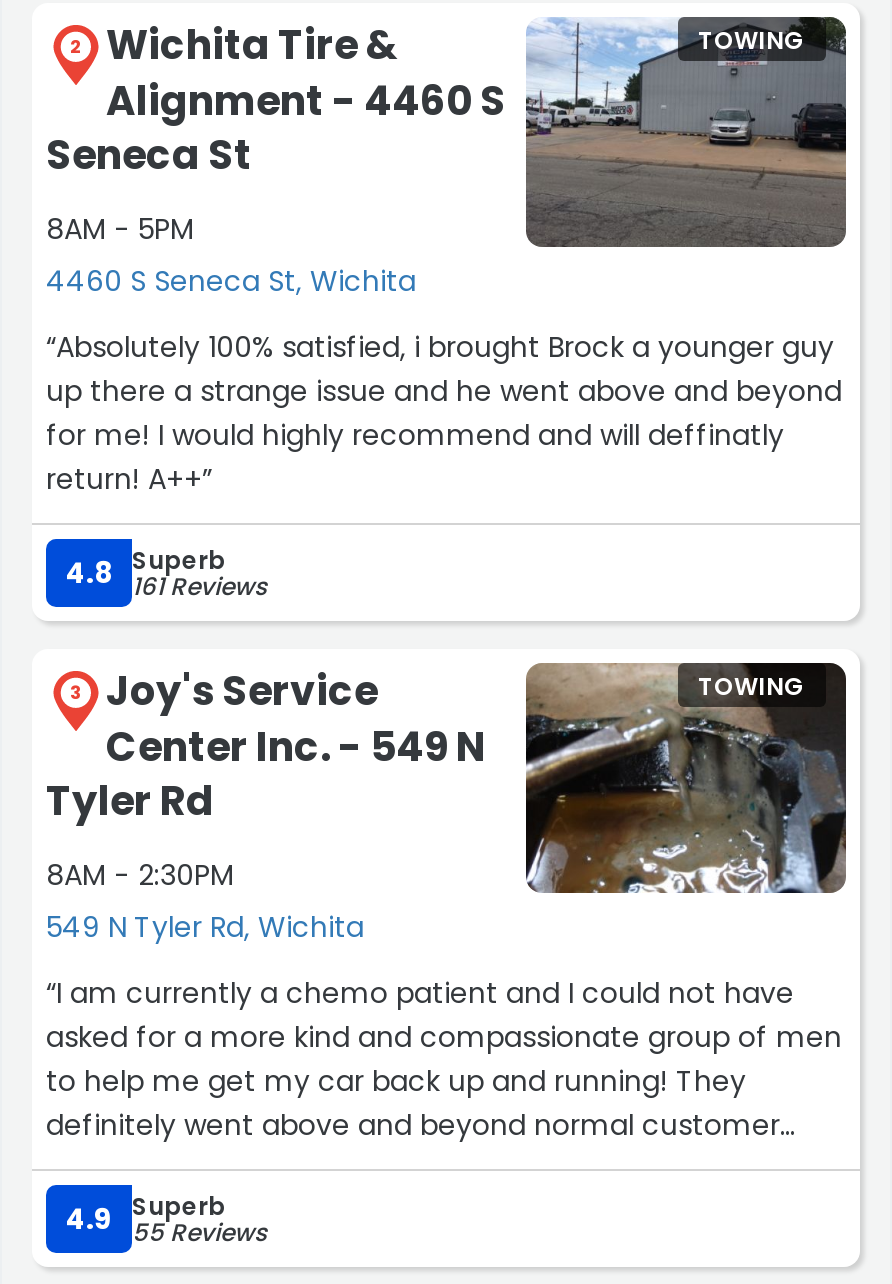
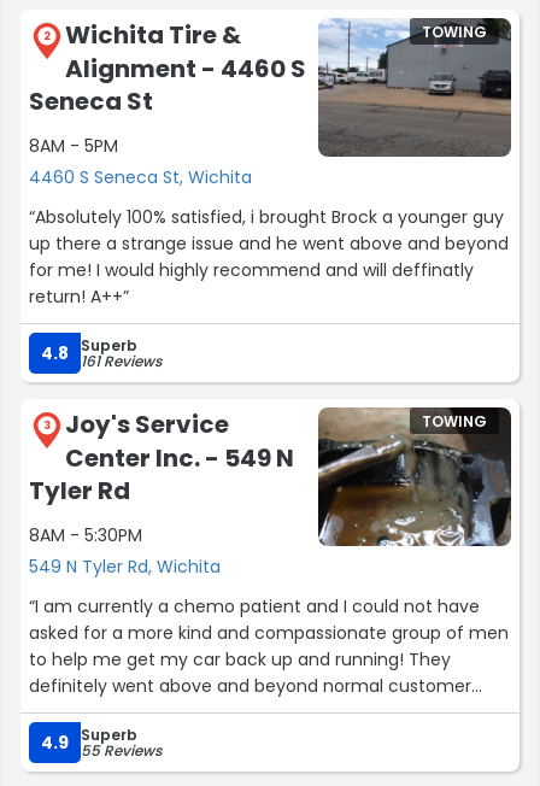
- 8AM - 2:30PM
+ 8AM - 5:30PM
